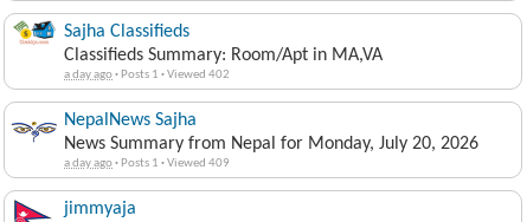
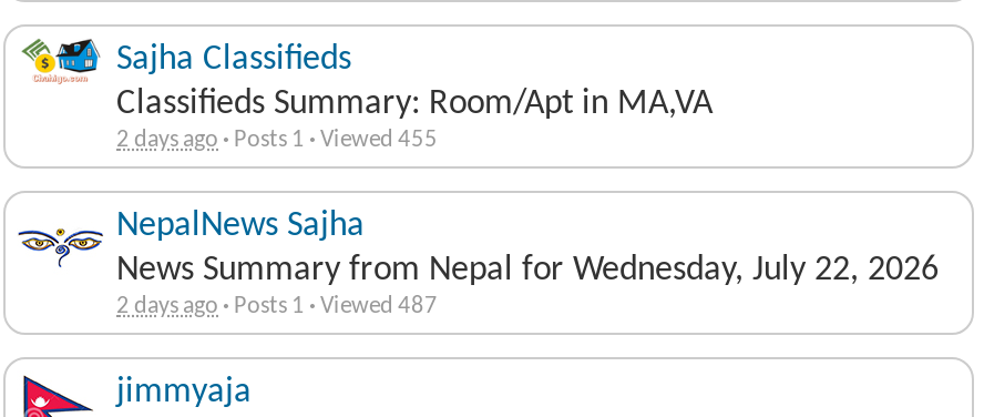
- a day ago · Posts 1 · Viewed 402
+ 2 days ago · Posts 1 · Viewed 455

- News Summary from Nepal for Monday, July 20, 2026
+ News Summary from Nepal for Wednesday, July 22, 2026

- a day ago · Posts 1 · Viewed 409
+ 2 days ago · Posts 1 · Viewed 487
